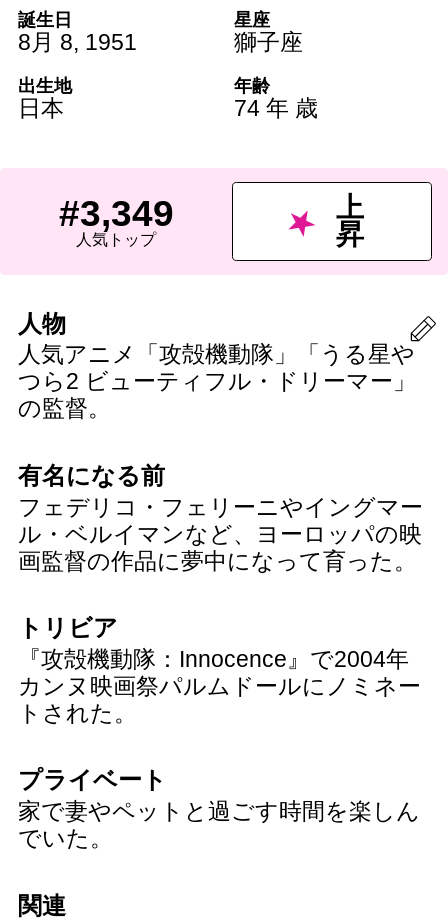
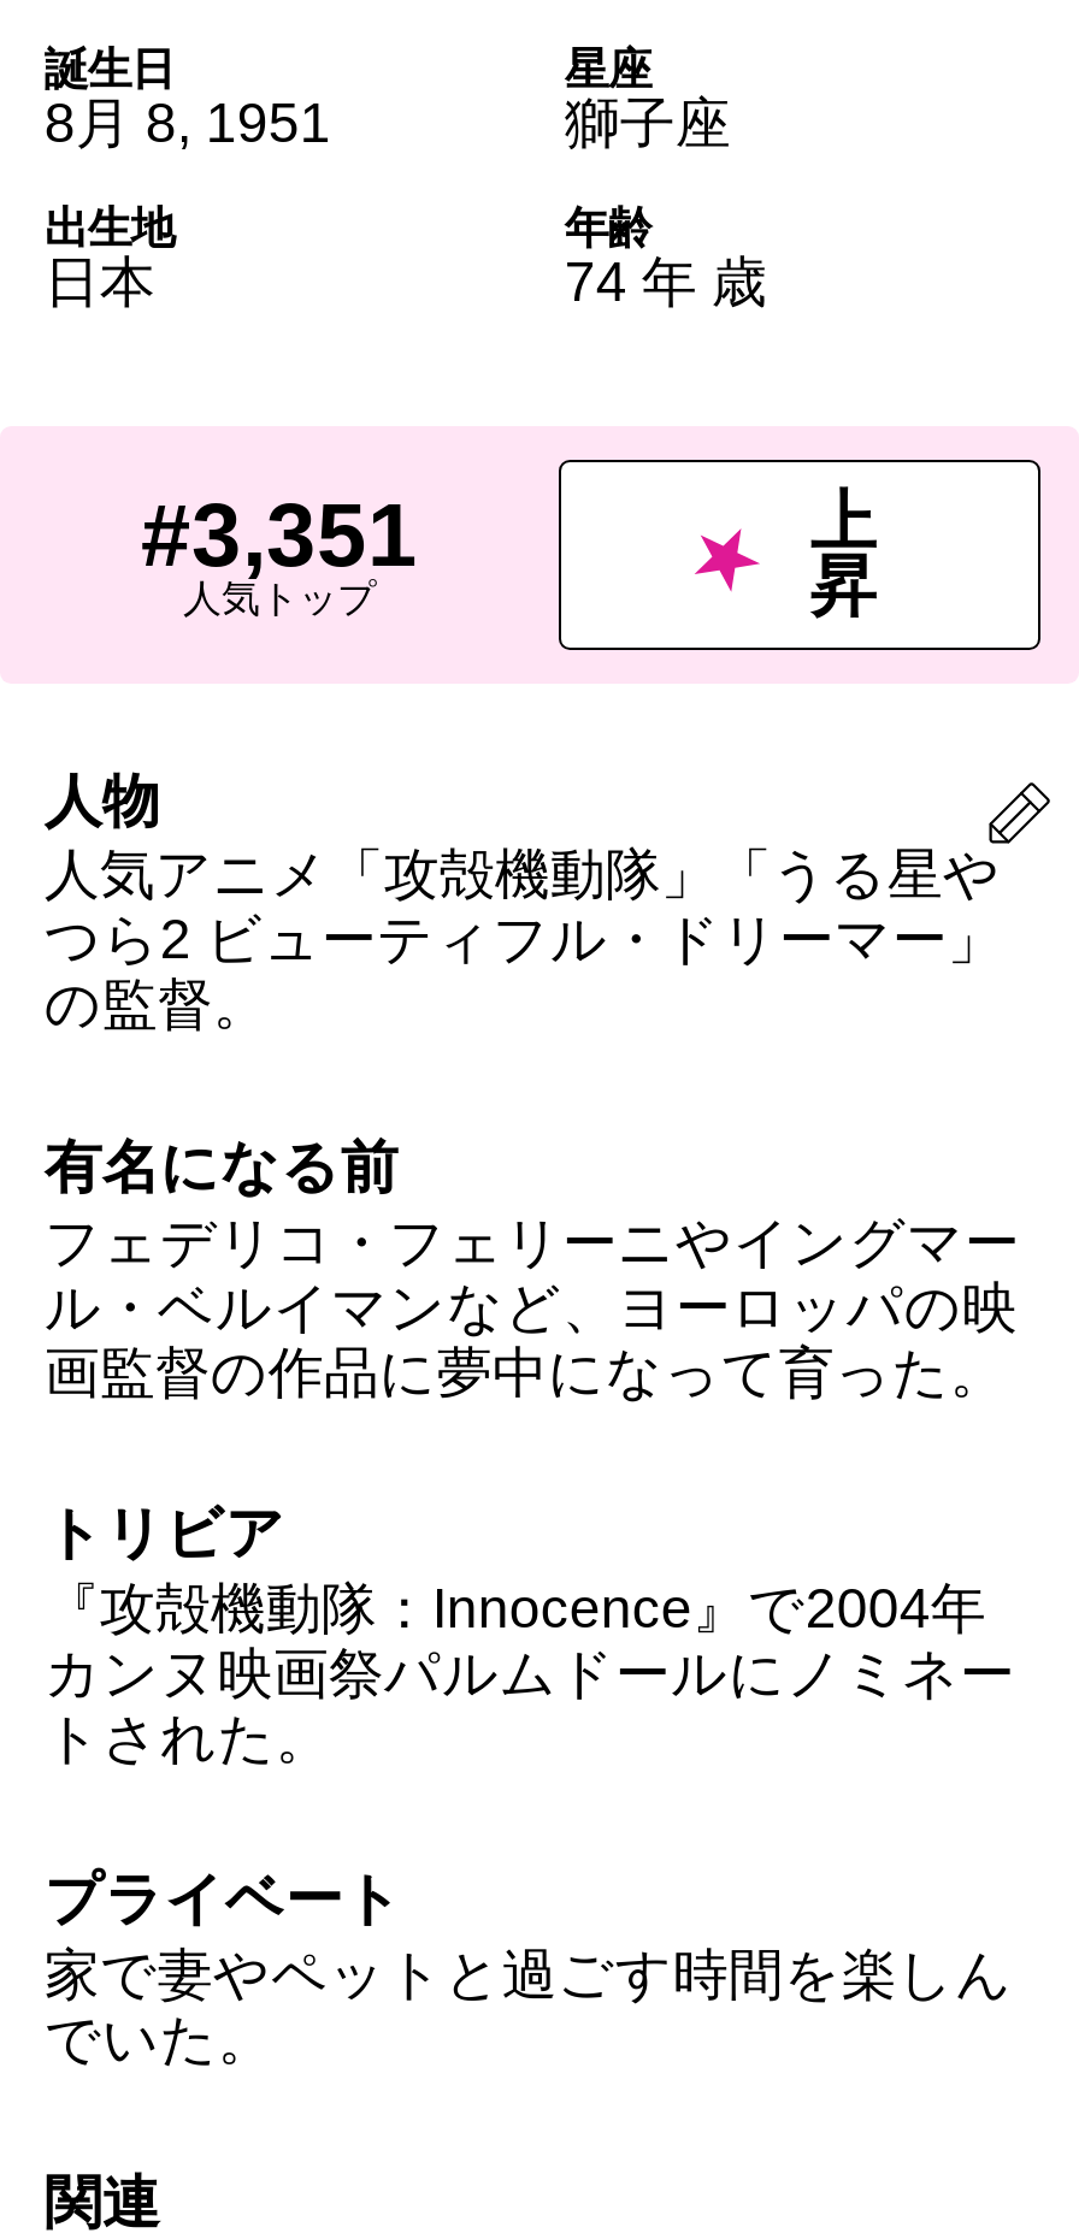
- #3,349
+ #3,351
